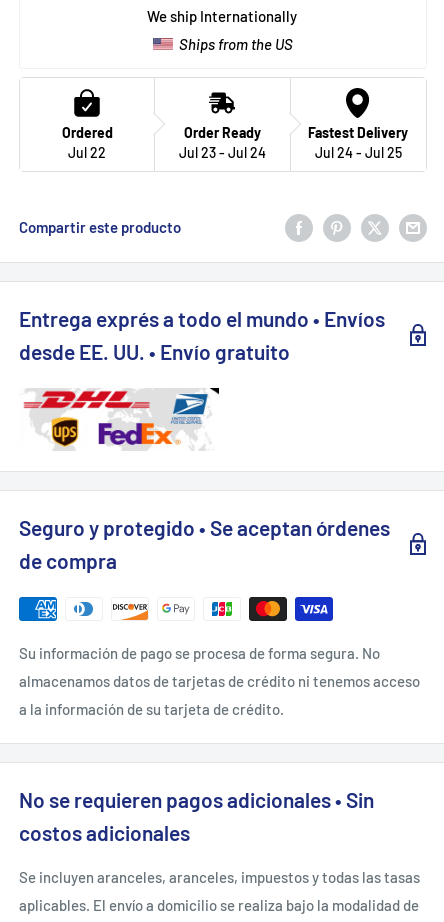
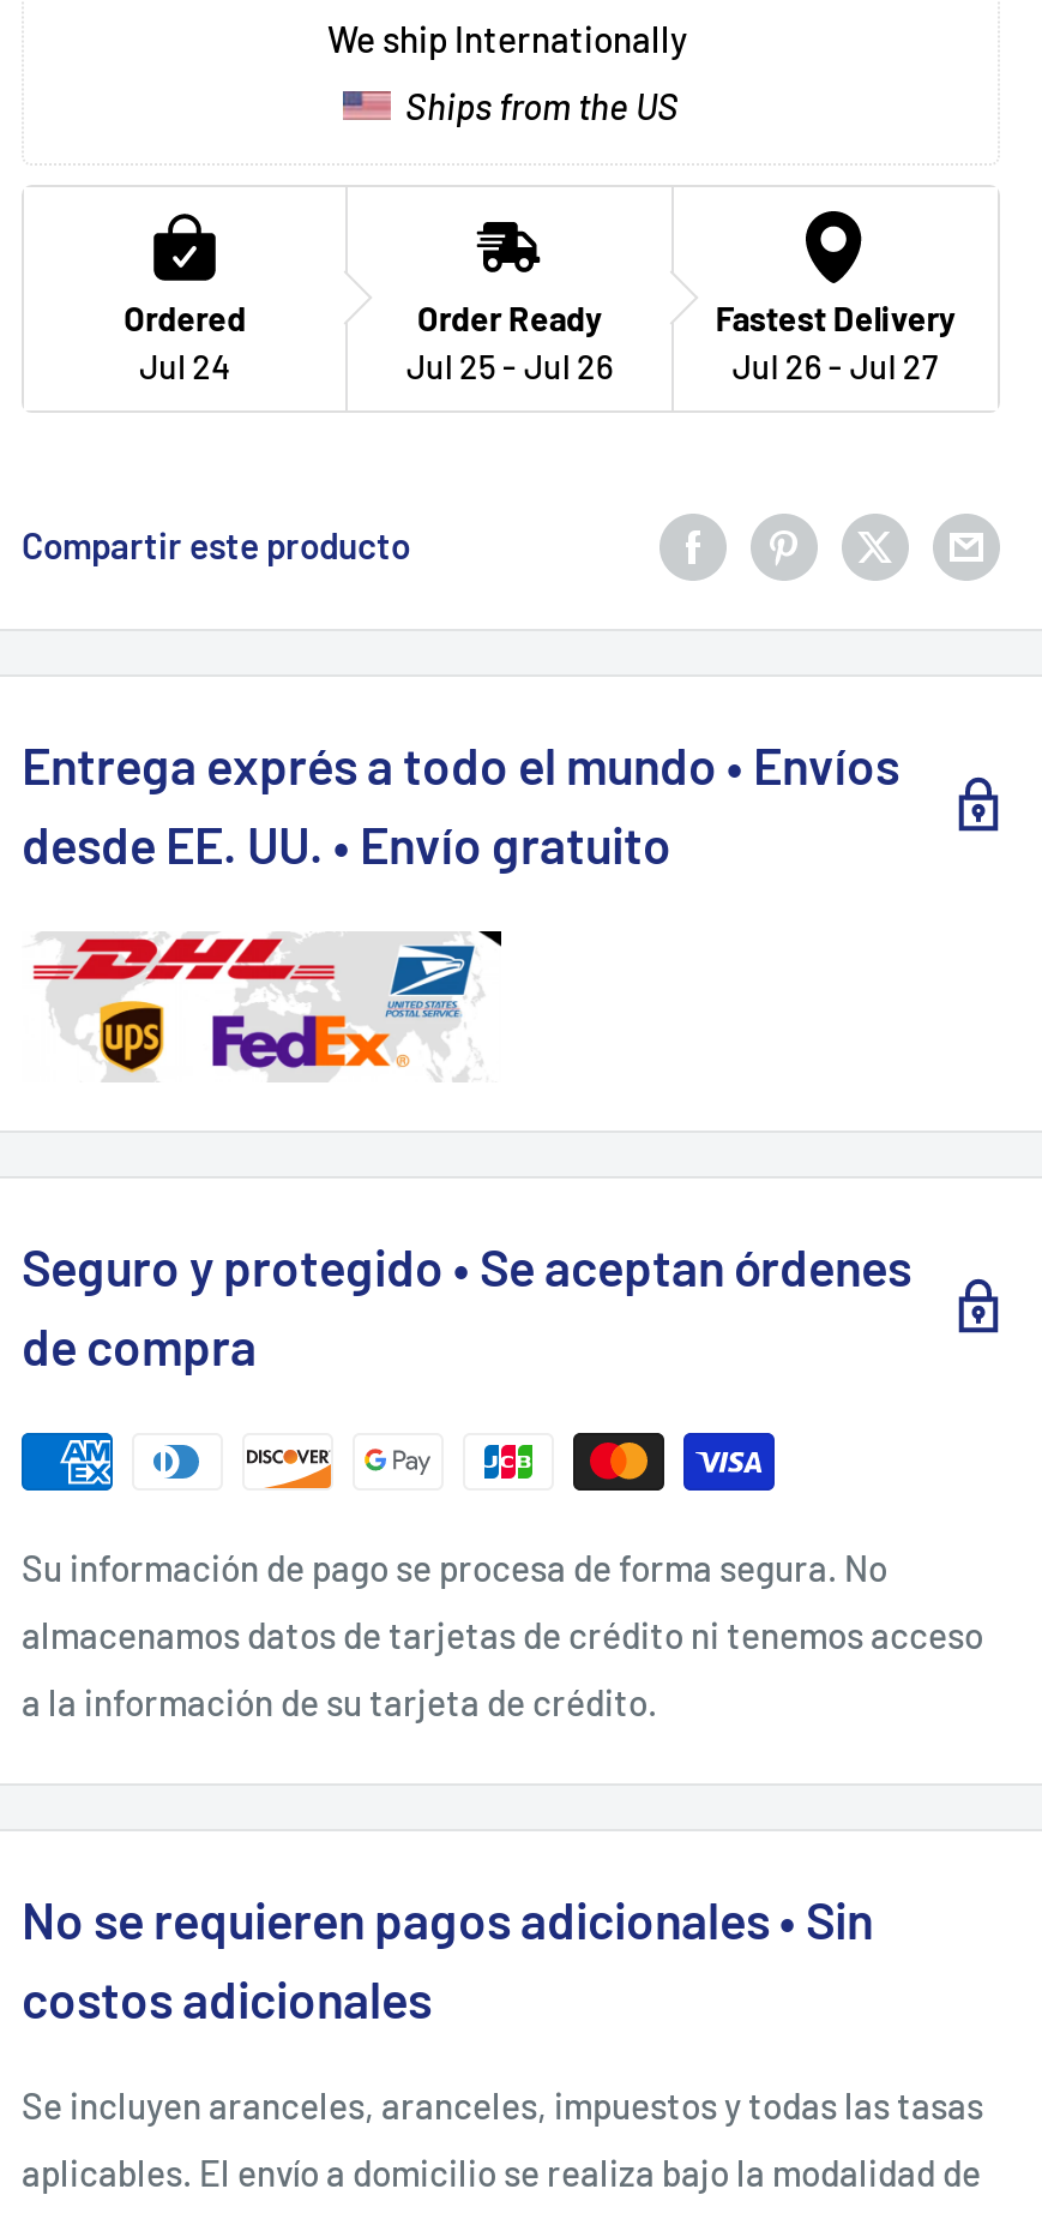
- Jul 22
+ Jul 24

- Jul 23 - Jul 24
+ Jul 25 - Jul 26

- Jul 24 - Jul 25
+ Jul 26 - Jul 27
